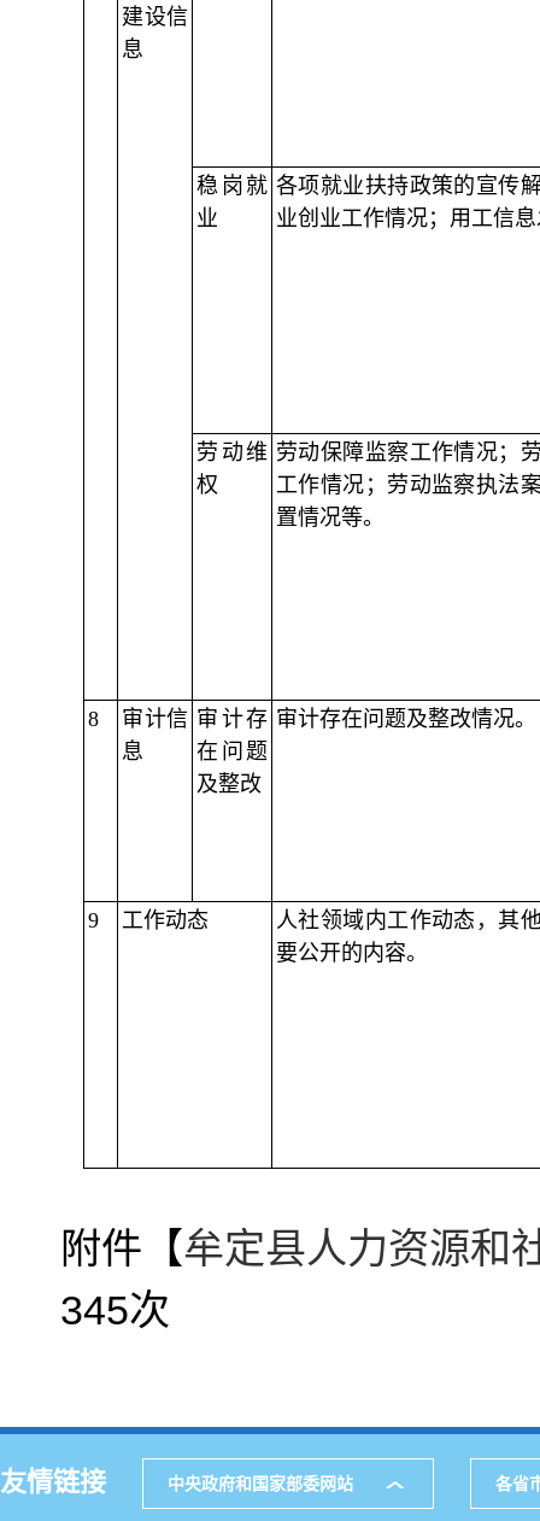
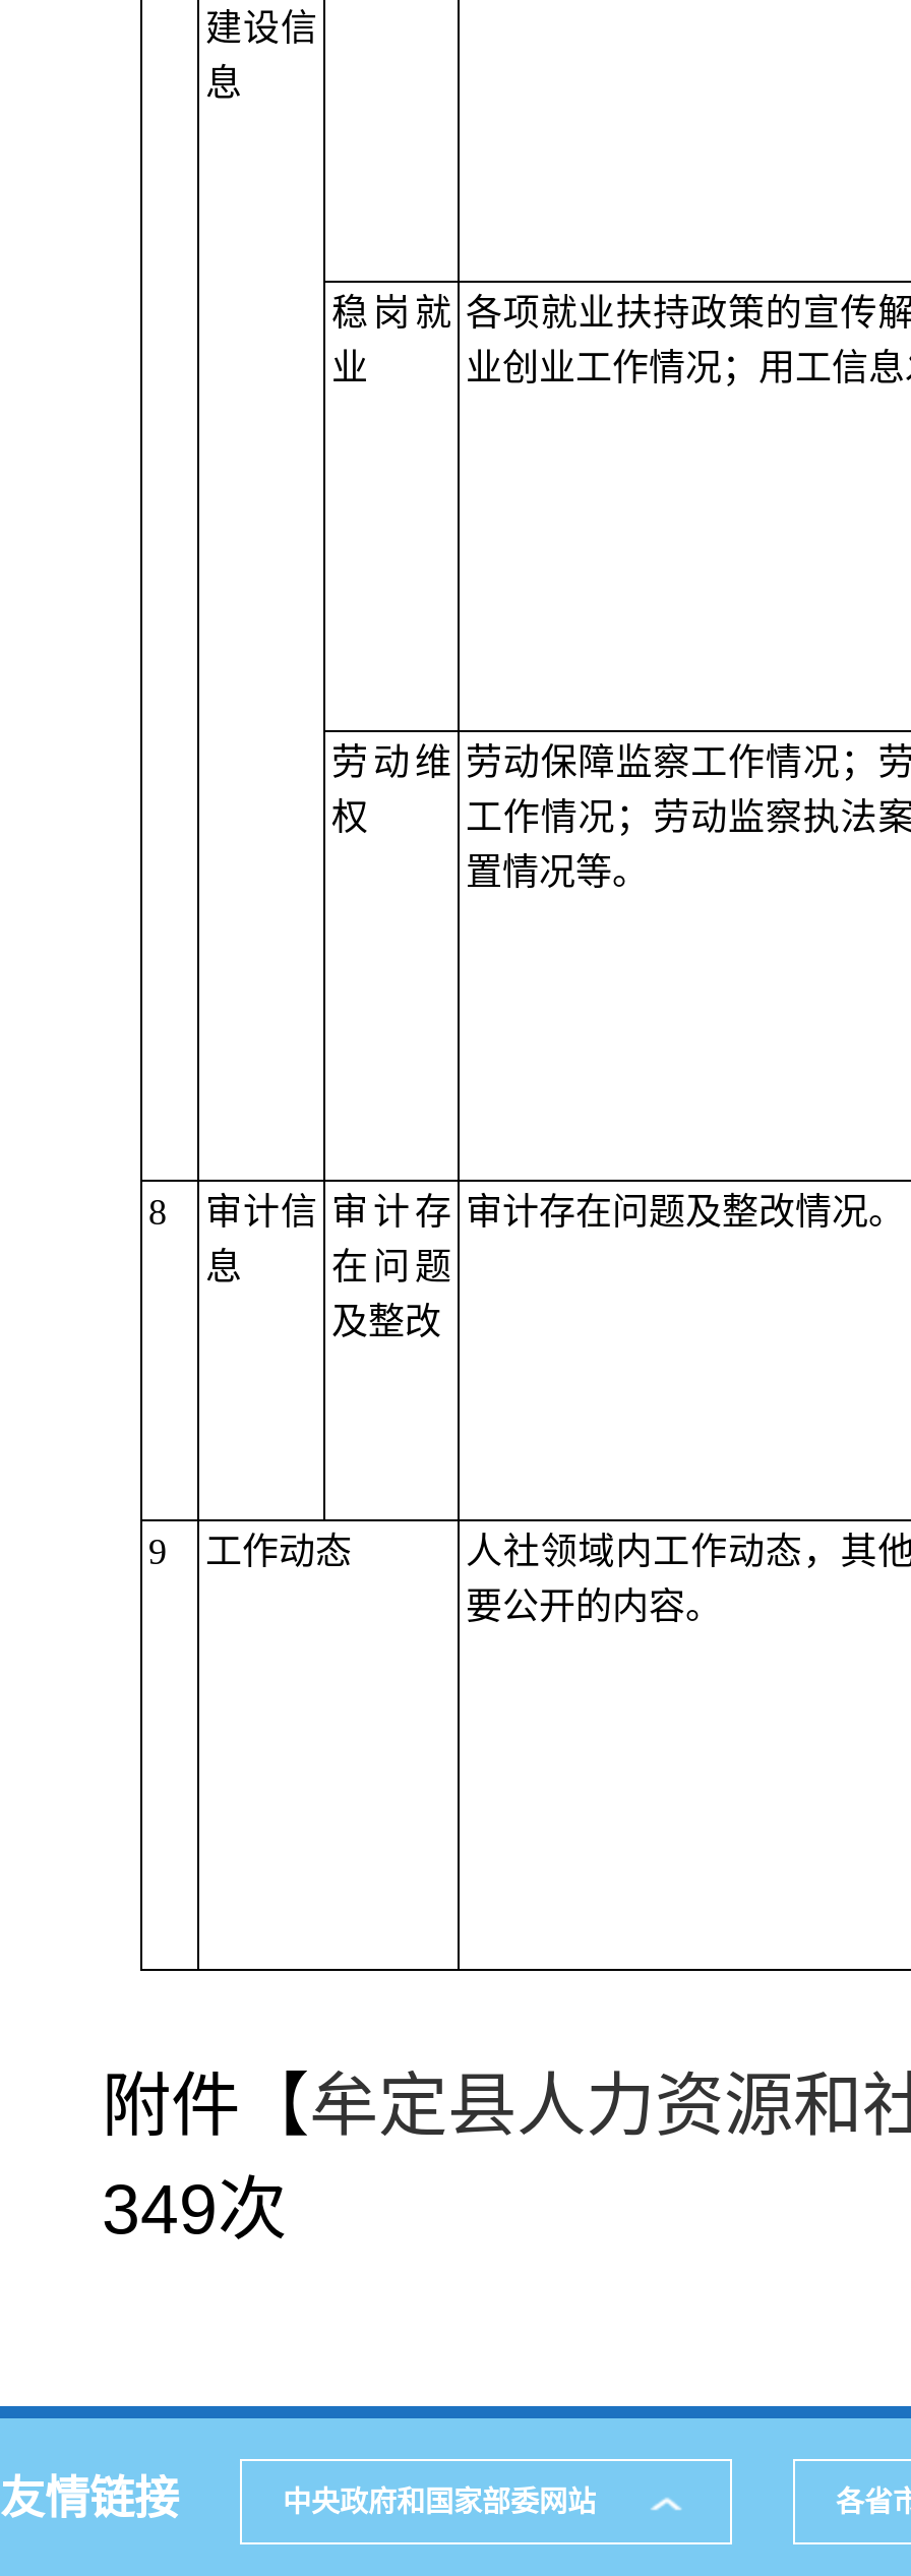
- 345次
+ 349次
